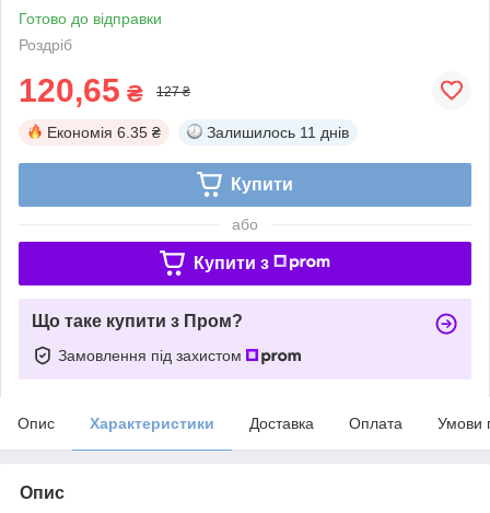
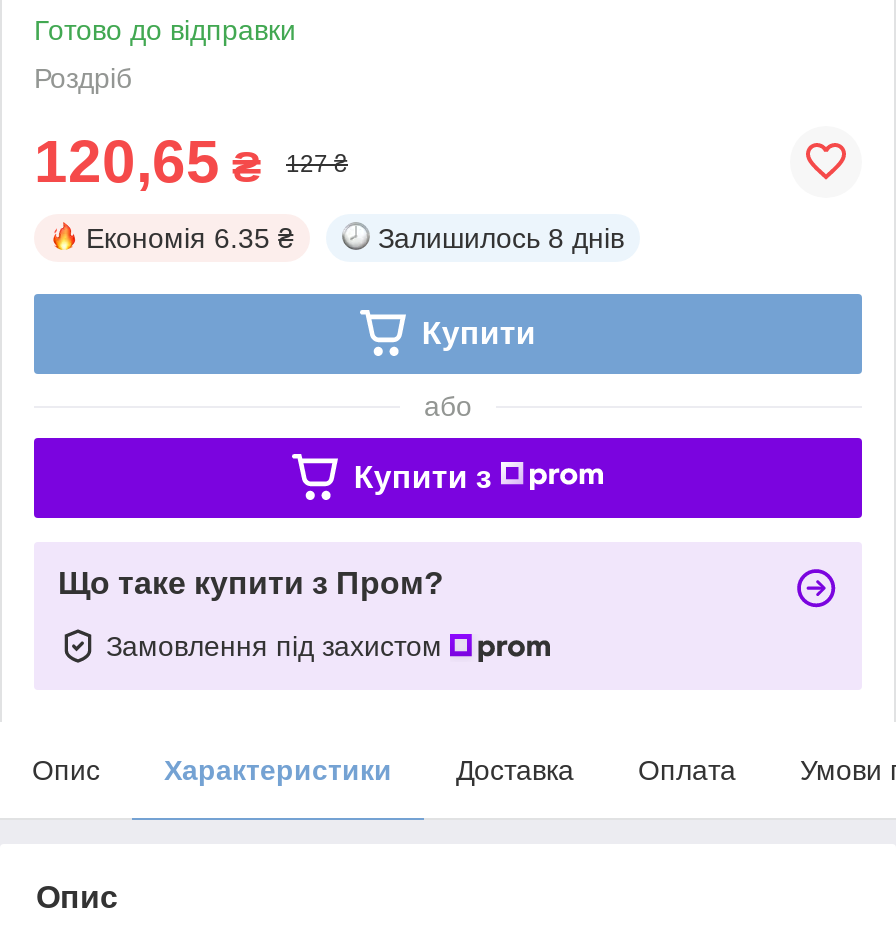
- Залишилось 11 днів
+ Залишилось 8 днів
